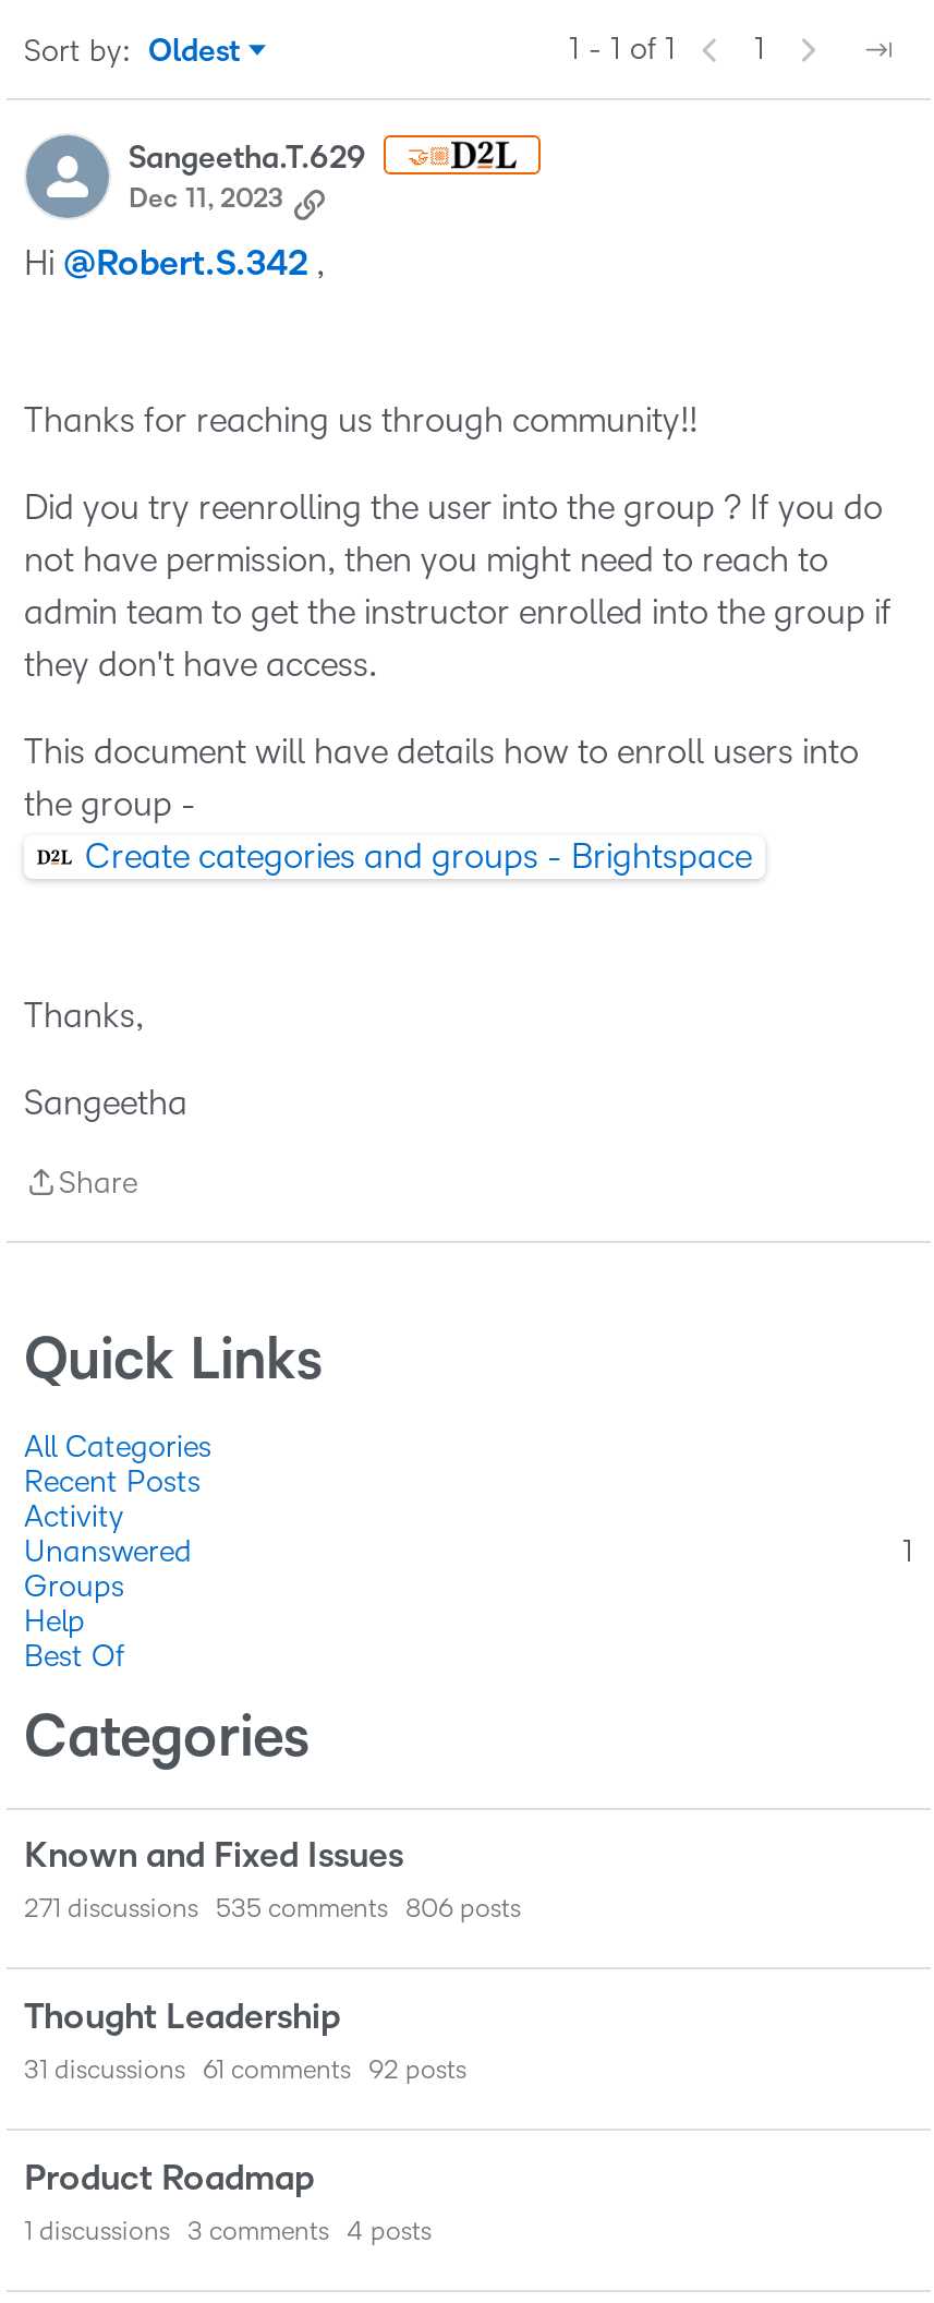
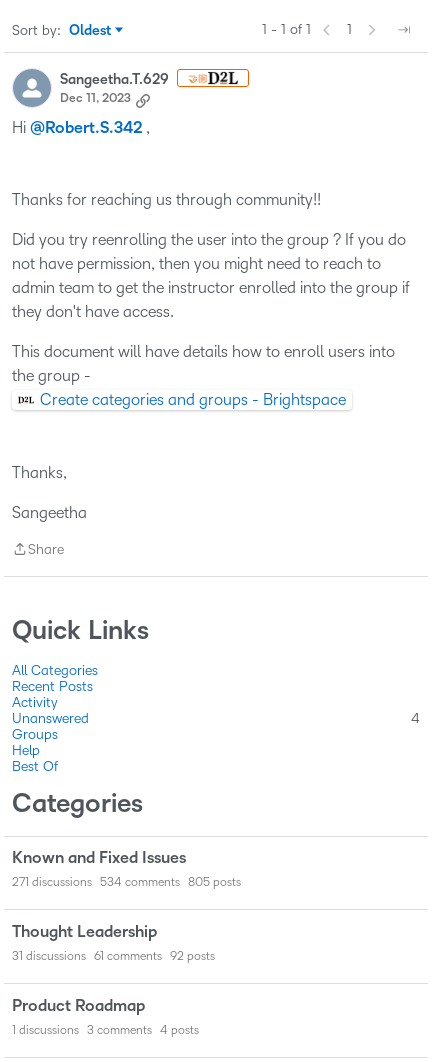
- 1
+ 4

- 535 comments
+ 534 comments

- 806 posts
+ 805 posts
